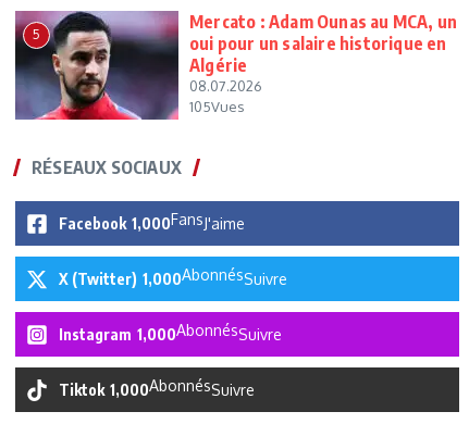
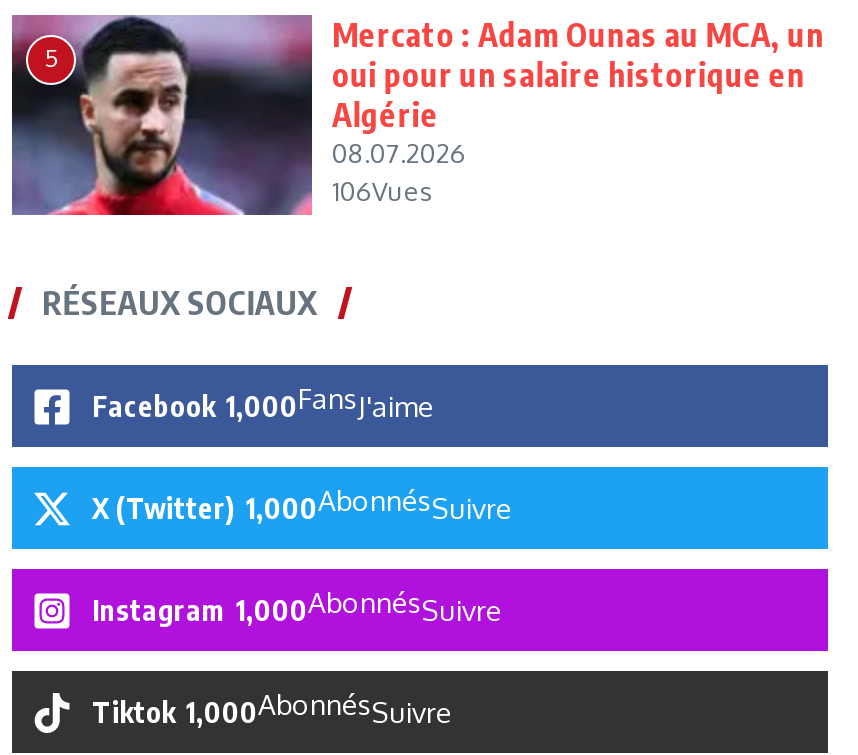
- 105Vues
+ 106Vues
